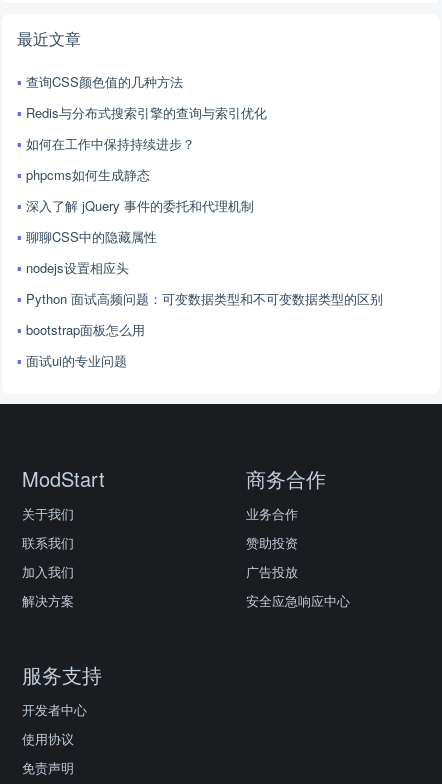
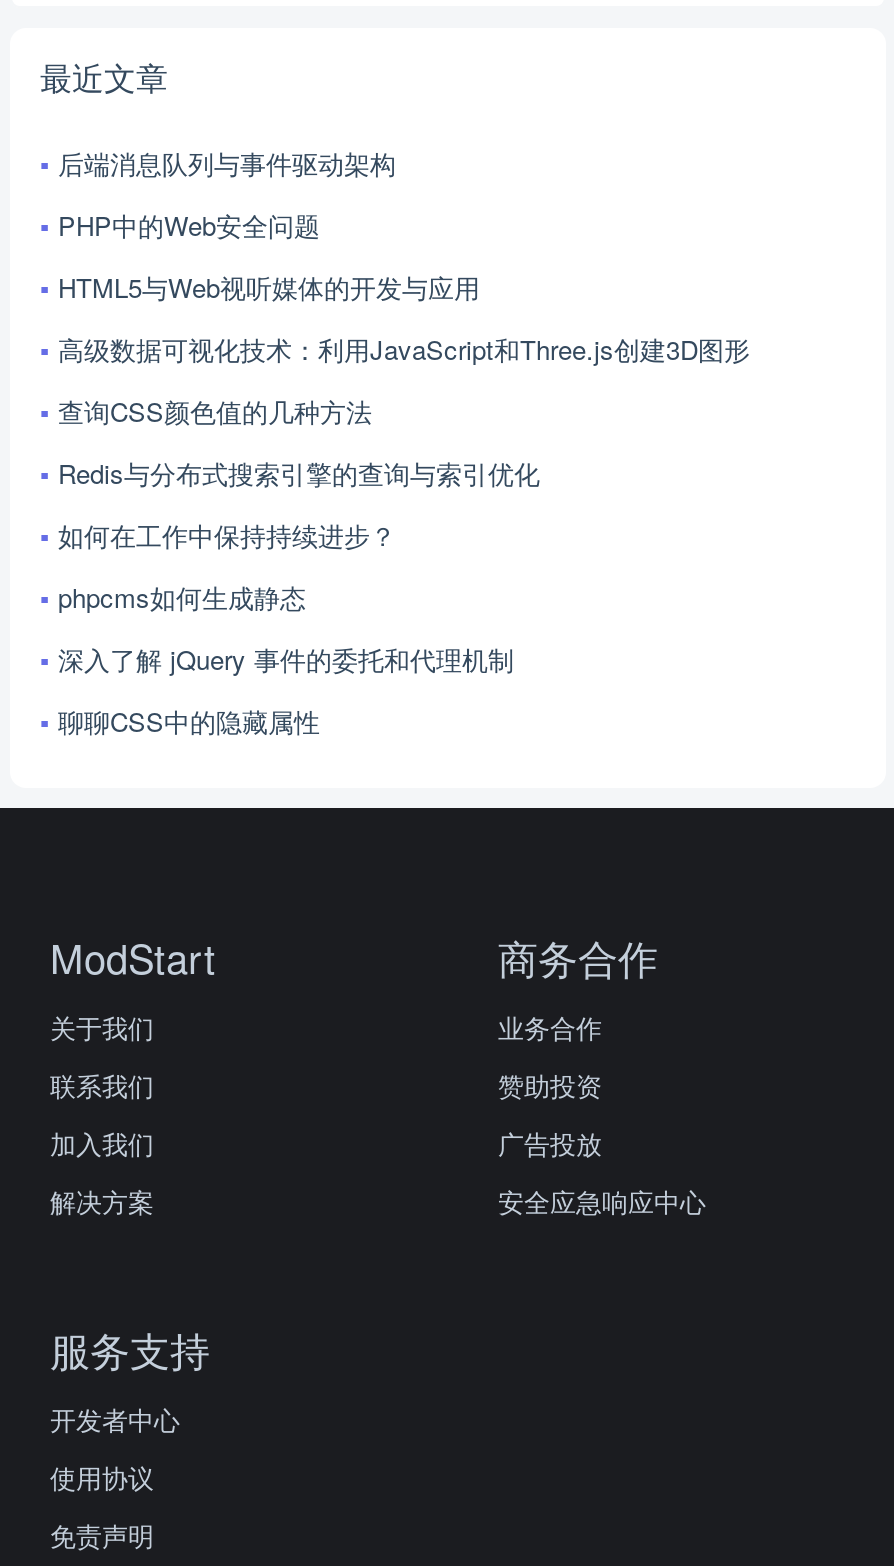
+ 后端消息队列与事件驱动架构
+ PHP中的Web安全问题
+ HTML5与Web视听媒体的开发与应用
+ 高级数据可视化技术：利用JavaScript和Three.js创建3D图形

moved down: 查询CSS颜色值的几种方法 | Redis与分布式搜索引擎的查询与索引优化 | 如何在工作中保持持续进步？ | phpcms如何生成静态 | 深入了解 jQuery 事件的委托和代理机制 | 聊聊CSS中的隐藏属性

- nodejs设置相应头
- Python 面试高频问题：可变数据类型和不可变数据类型的区别
- bootstrap面板怎么用
- 面试ui的专业问题
